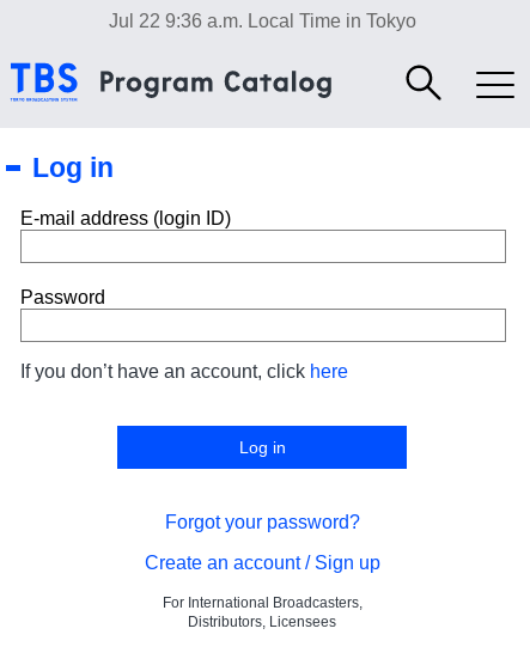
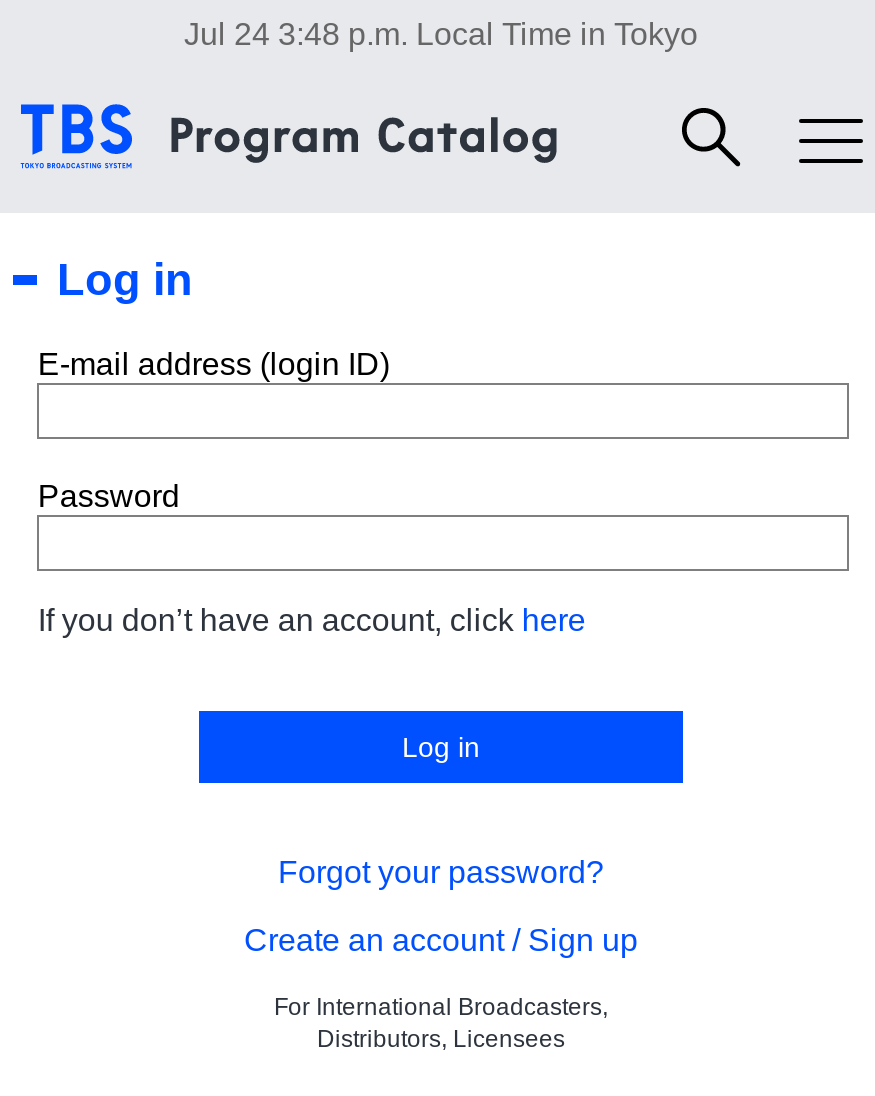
- Jul 22 9:36 a.m. Local Time in Tokyo
+ Jul 24 3:48 p.m. Local Time in Tokyo
